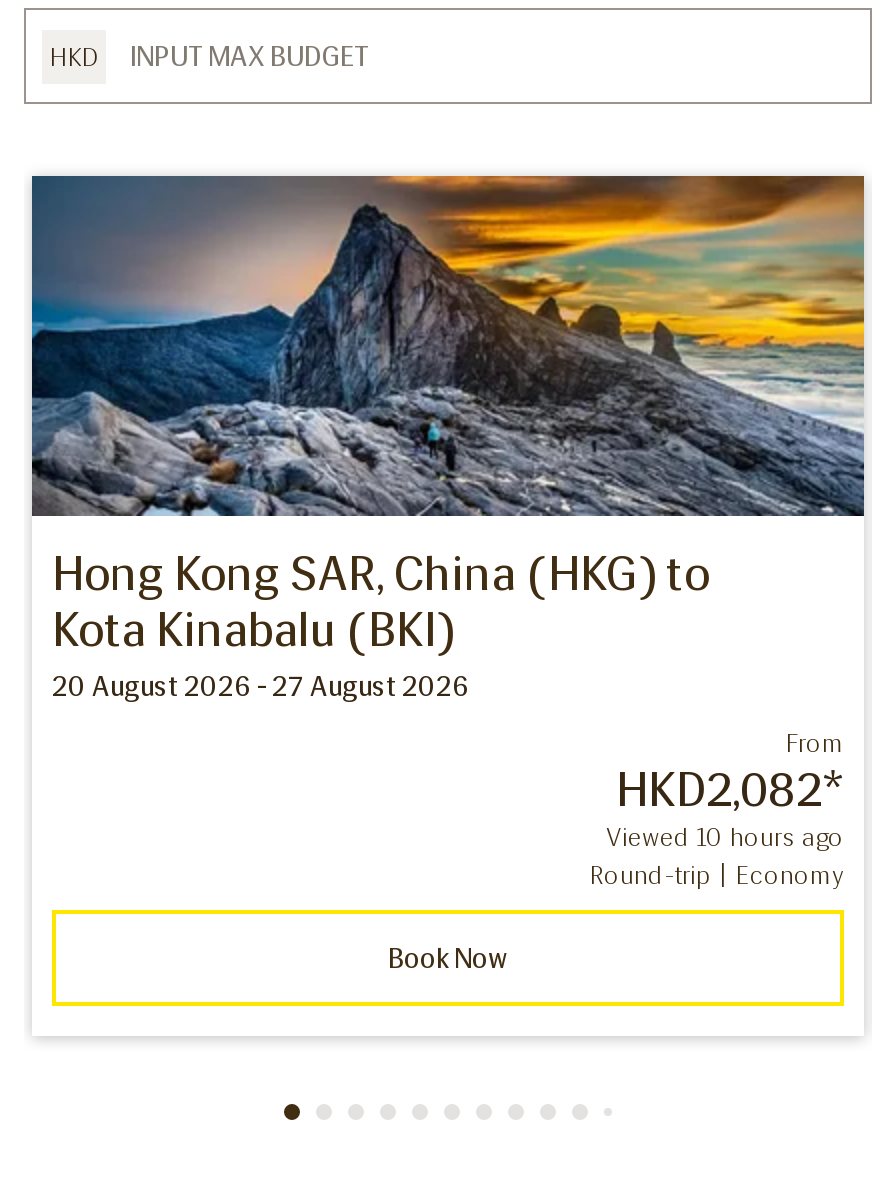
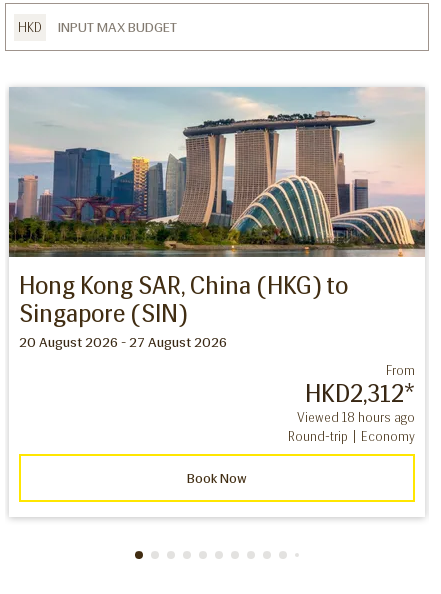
- [image]
+ [image]

- Kota Kinabalu (BKI)
+ Singapore (SIN)

- HKD2,082*
- Viewed 10 hours ago
+ HKD2,312*
+ Viewed 18 hours ago
